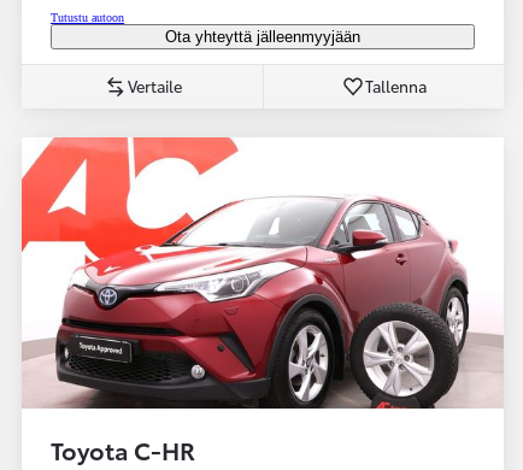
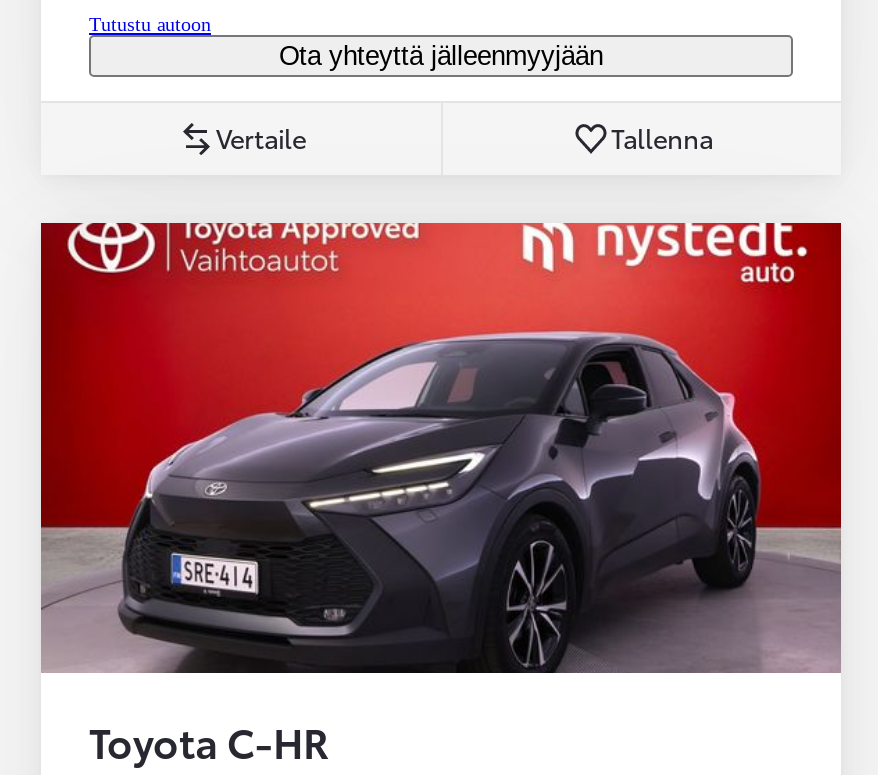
- [image]
+ [image]
